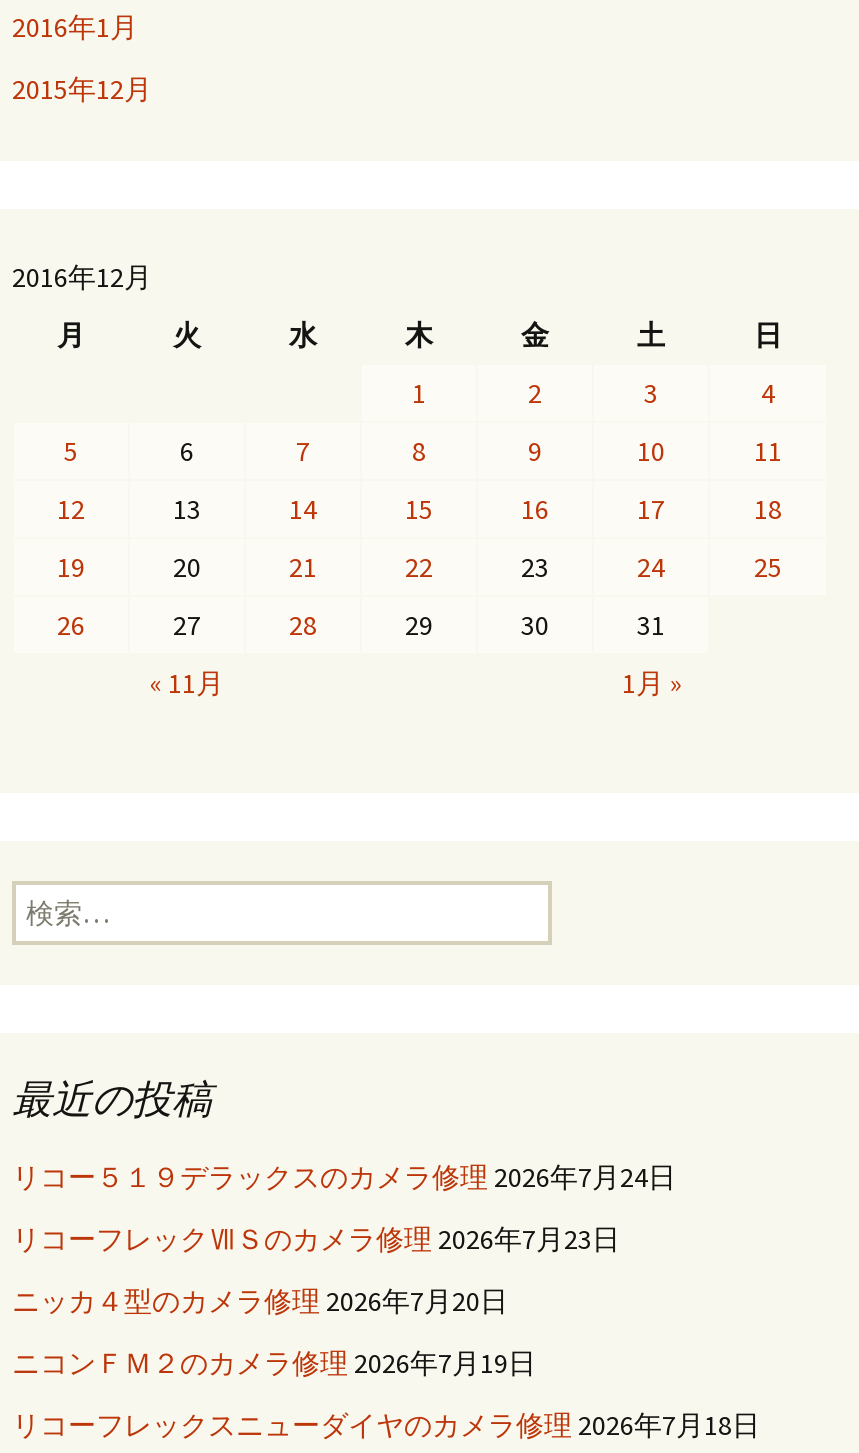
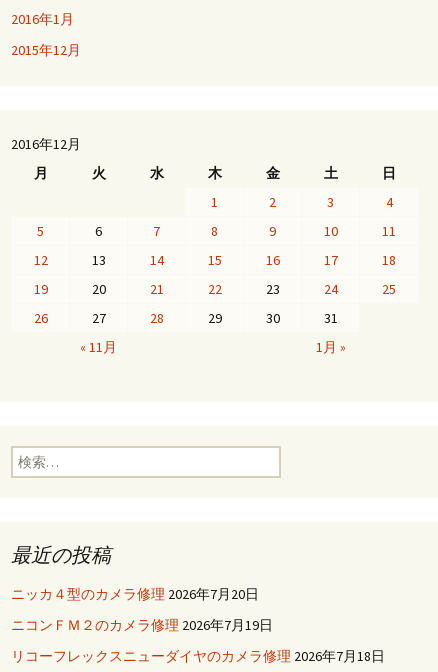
- リコー５１９デラックスのカメラ修理 2026年7月24日
- リコーフレックⅦＳのカメラ修理 2026年7月23日
